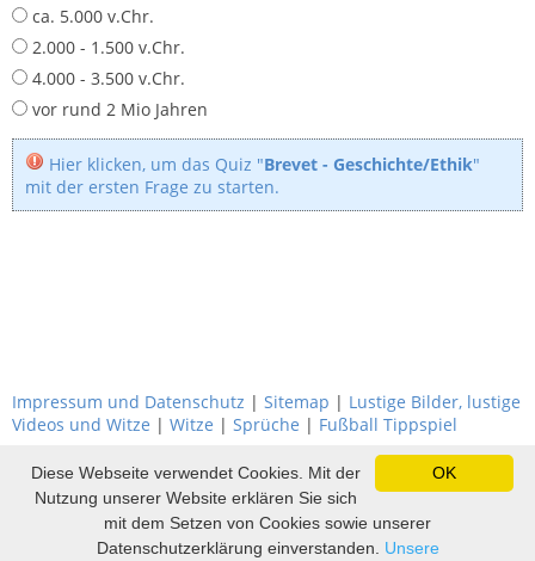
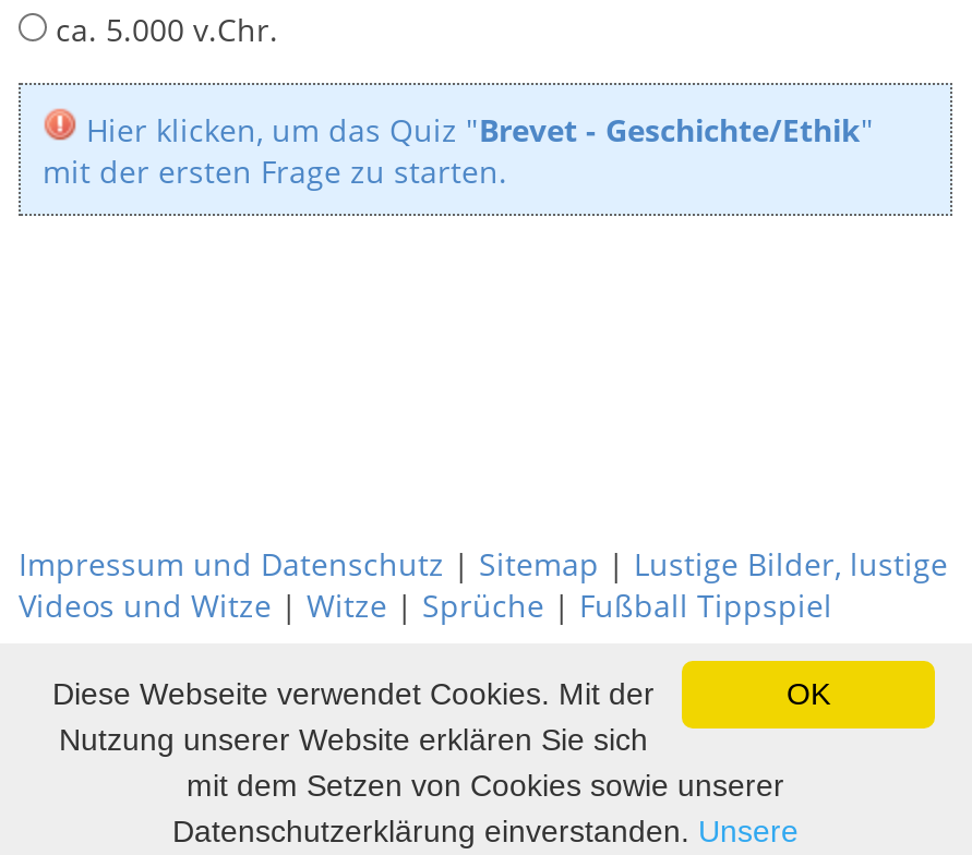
- 2.000 - 1.500 v.Chr.
- 4.000 - 3.500 v.Chr.
- vor rund 2 Mio Jahren
